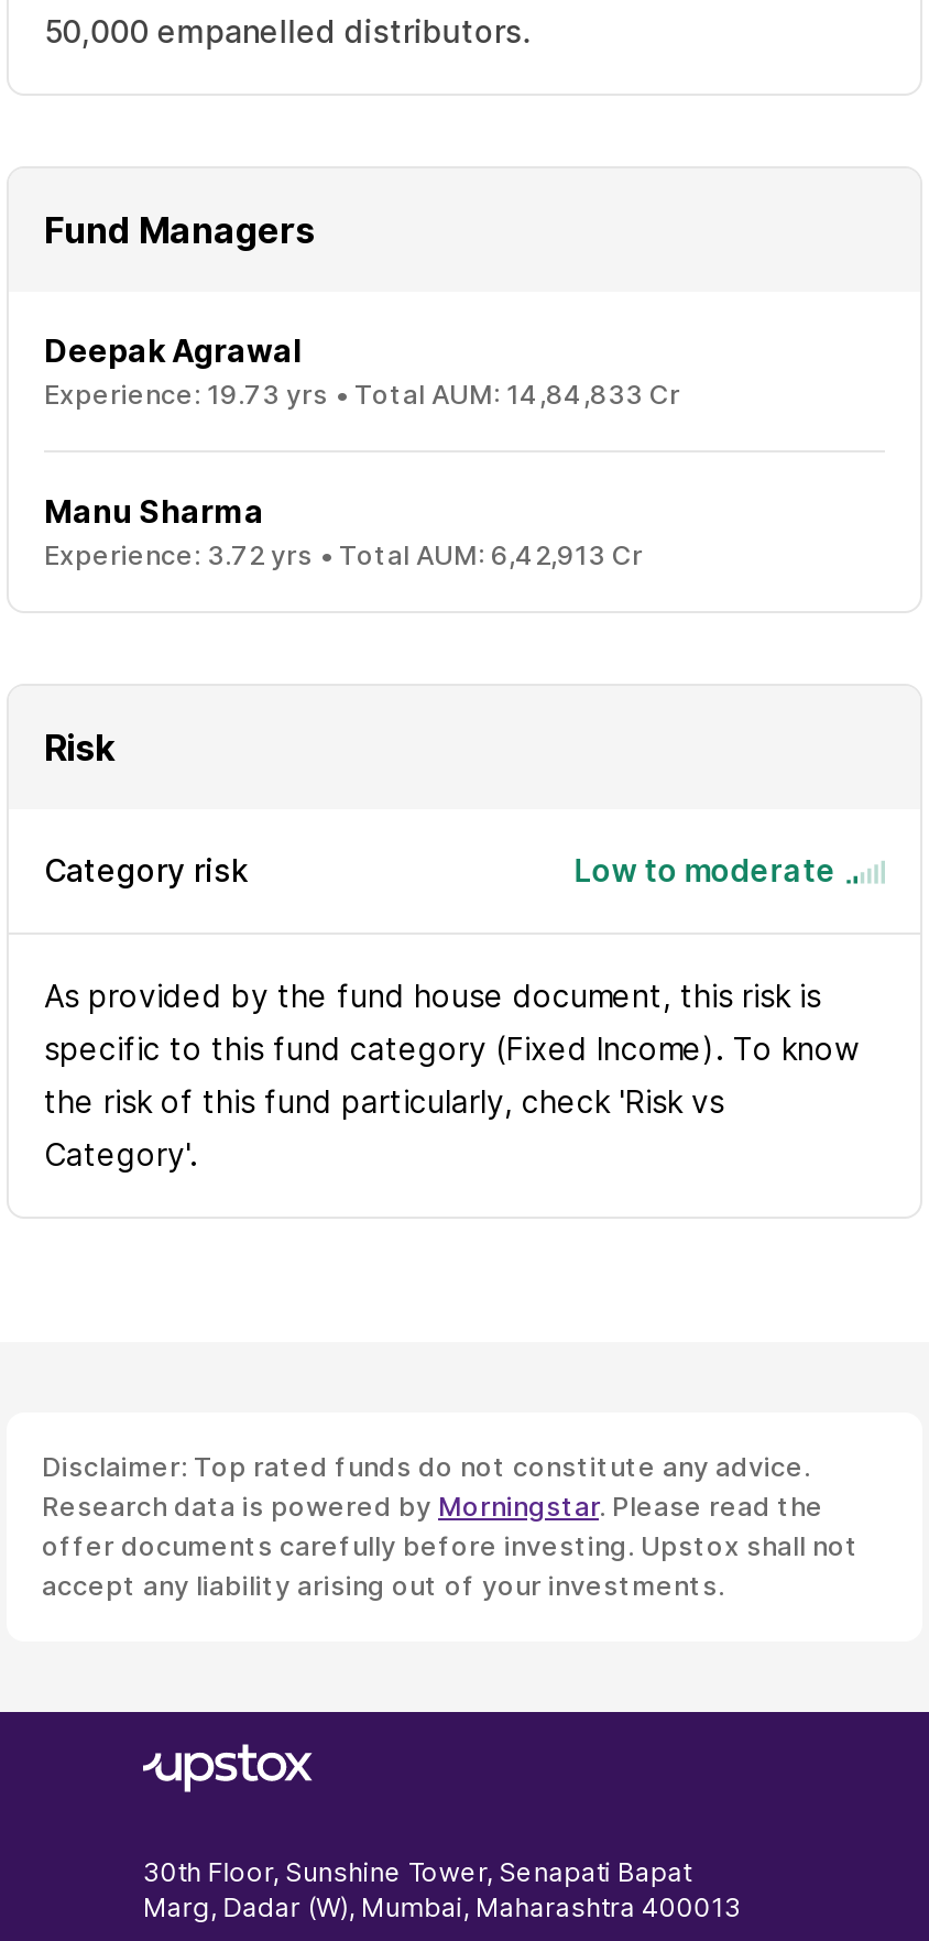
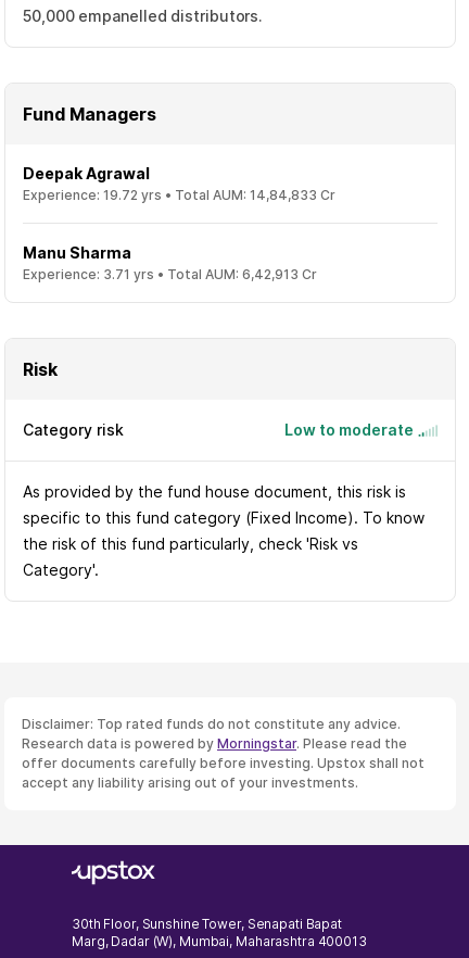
- Experience: 19.73 yrs • Total AUM: 14,84,833 Cr
+ Experience: 19.72 yrs • Total AUM: 14,84,833 Cr

- Experience: 3.72 yrs • Total AUM: 6,42,913 Cr
+ Experience: 3.71 yrs • Total AUM: 6,42,913 Cr
